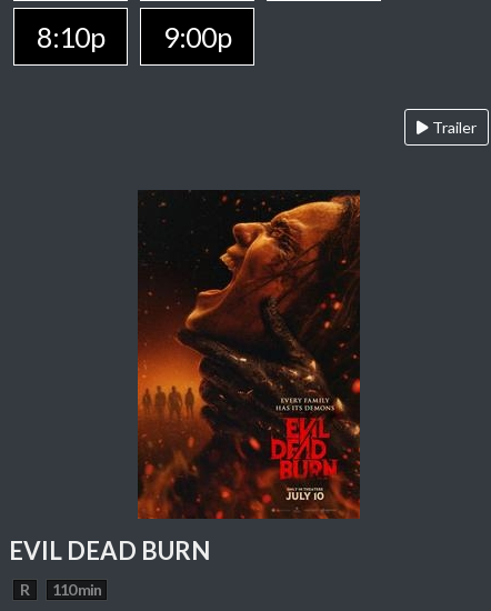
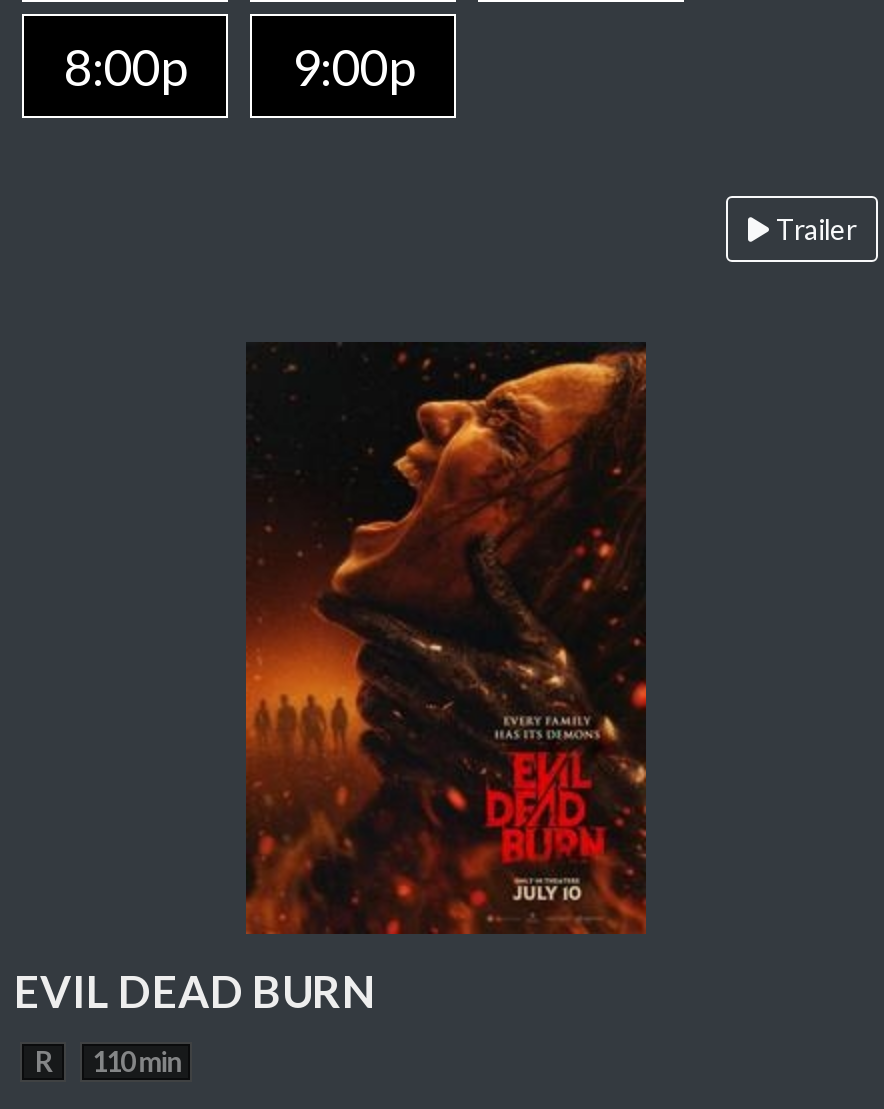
- 8:10p 9:00p
+ 8:00p 9:00p
